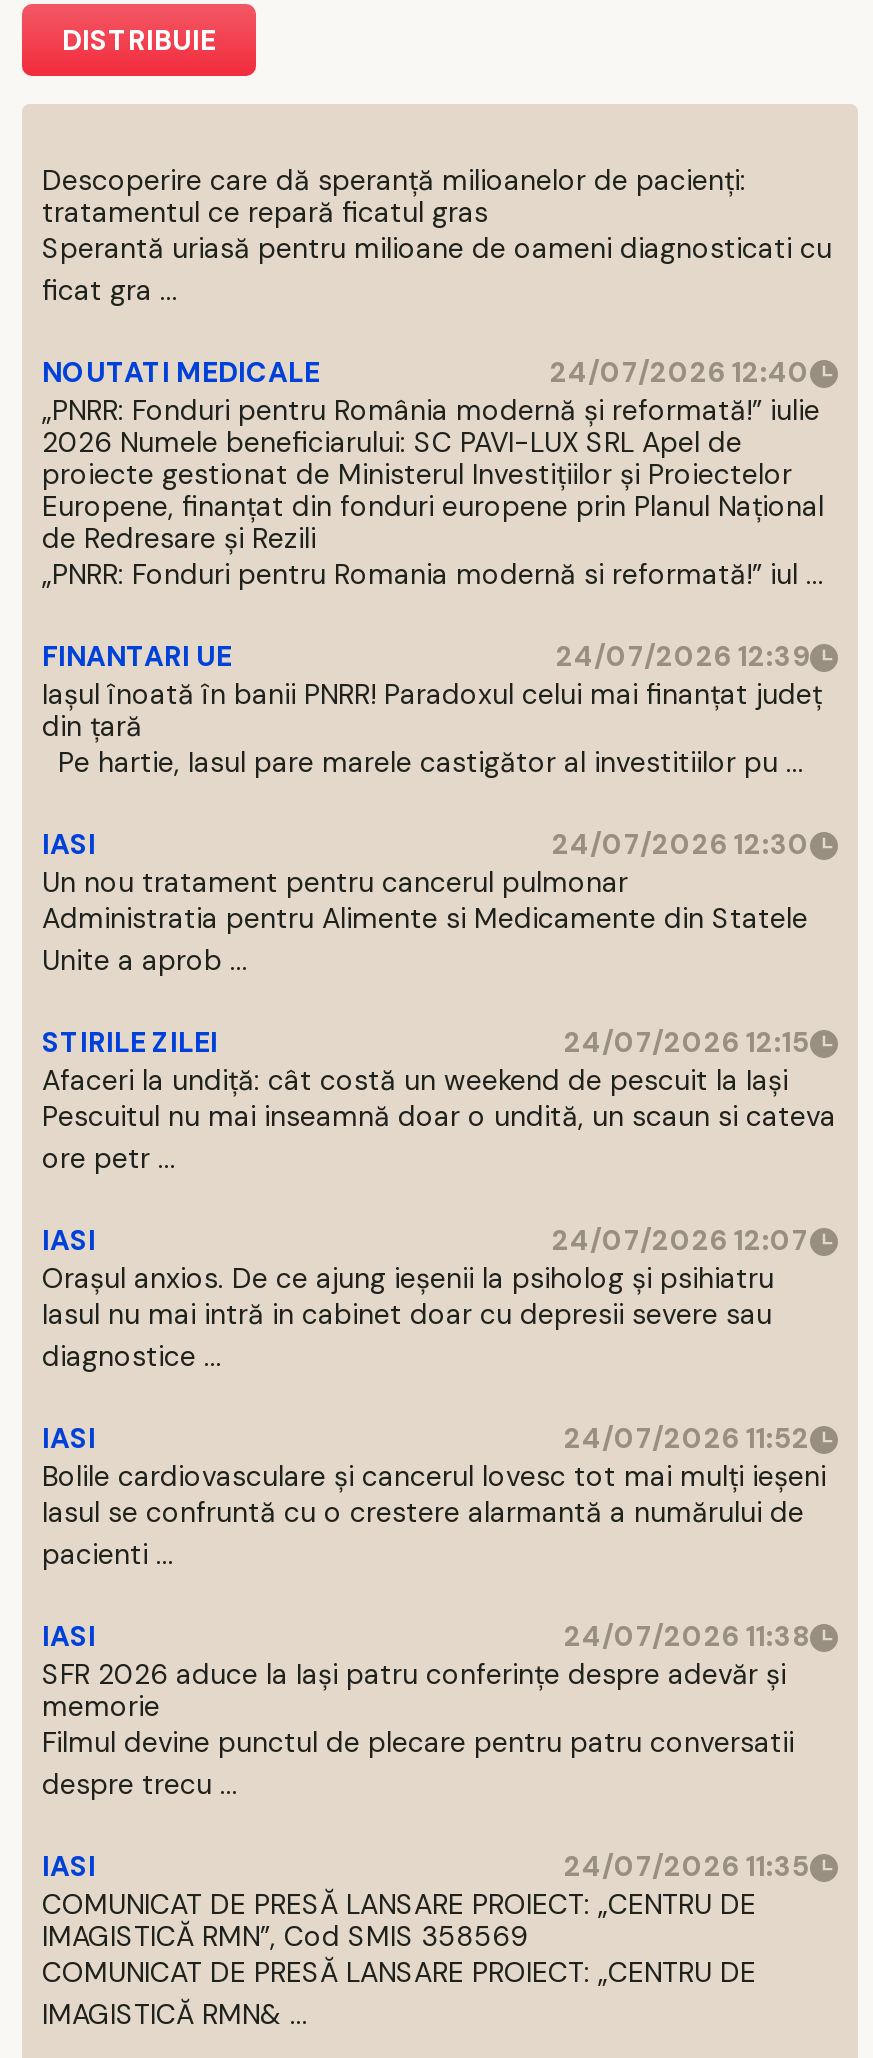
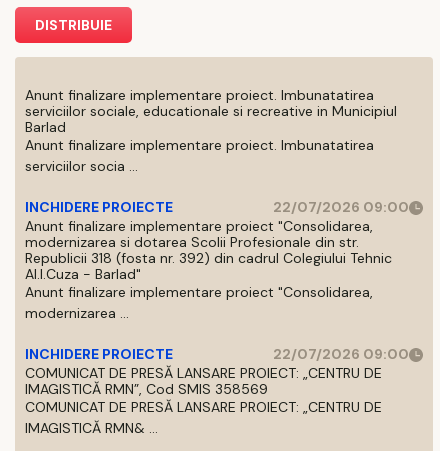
- Descoperire care dă speranță milioanelor de pacienți:
- tratamentul ce repară ficatul gras
- Sperantă uriasă pentru milioane de oameni diagnosticati cu
- ficat gra ...
- NOUTATI MEDICALE
- 24/07/2026 12:40
- „PNRR: Fonduri pentru România modernă și reformată!” iulie
- 2026 Numele beneficiarului: SC PAVI-LUX SRL Apel de
- proiecte gestionat de Ministerul Investițiilor și Proiectelor
- Europene, finanțat din fonduri europene prin Planul Național
- de Redresare și Rezili
- „PNRR: Fonduri pentru Romania modernă si reformată!” iul ...
- FINANTARI UE
- 24/07/2026 12:39
- Iașul înoată în banii PNRR! Paradoxul celui mai finanțat județ
- din țară
- Pe hartie, Iasul pare marele castigător al investitiilor pu ...
- IASI
- 24/07/2026 12:30
- Un nou tratament pentru cancerul pulmonar
- Administratia pentru Alimente si Medicamente din Statele
- Unite a aprob ...
- STIRILE ZILEI
- 24/07/2026 12:15
- Afaceri la undiță: cât costă un weekend de pescuit la Iași
- Pescuitul nu mai inseamnă doar o undită, un scaun si cateva
- ore petr ...
- IASI
- 24/07/2026 12:07
- Orașul anxios. De ce ajung ieșenii la psiholog și psihiatru
- Iasul nu mai intră in cabinet doar cu depresii severe sau
- diagnostice ...
- IASI
- 24/07/2026 11:52
- Bolile cardiovasculare și cancerul lovesc tot mai mulți ieșeni
- Iasul se confruntă cu o crestere alarmantă a numărului de
- pacienti ...
- IASI
- 24/07/2026 11:38
- SFR 2026 aduce la Iași patru conferințe despre adevăr și
- memorie
- Filmul devine punctul de plecare pentru patru conversatii
- despre trecu ...
- IASI
- 24/07/2026 11:35
+ Anunt finalizare implementare proiect. Imbunatatirea
+ serviciilor sociale, educationale si recreative in Municipiul
+ Barlad
+ Anunt finalizare implementare proiect. Imbunatatirea
+ serviciilor socia ...
+ INCHIDERE PROIECTE
+ 22/07/2026 09:00
+ Anunt finalizare implementare proiect "Consolidarea,
+ modernizarea si dotarea Scolii Profesionale din str.
+ Republicii 318 (fosta nr. 392) din cadrul Colegiului Tehnic
+ Al.I.Cuza - Barlad"
+ Anunt finalizare implementare proiect "Consolidarea,
+ modernizarea ...
+ INCHIDERE PROIECTE
+ 22/07/2026 09:00
